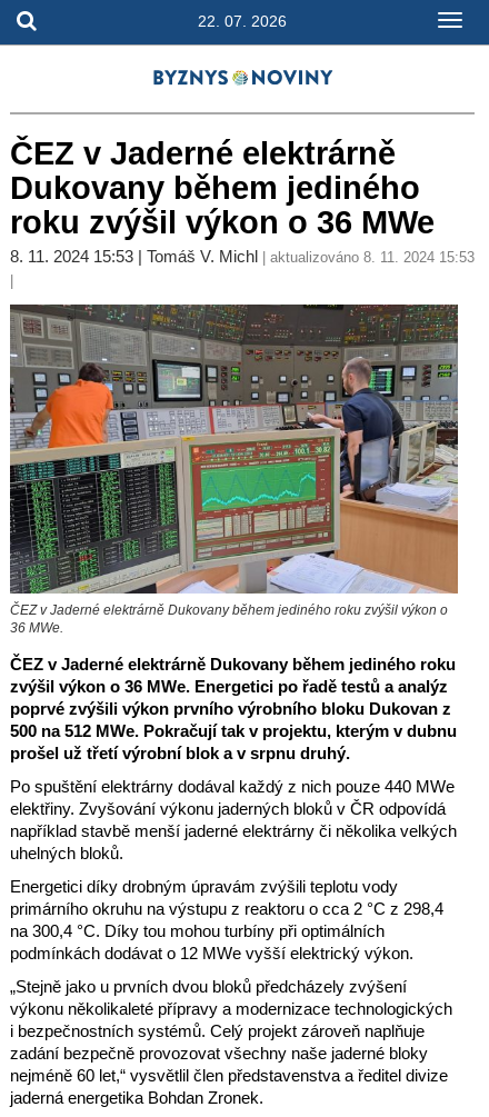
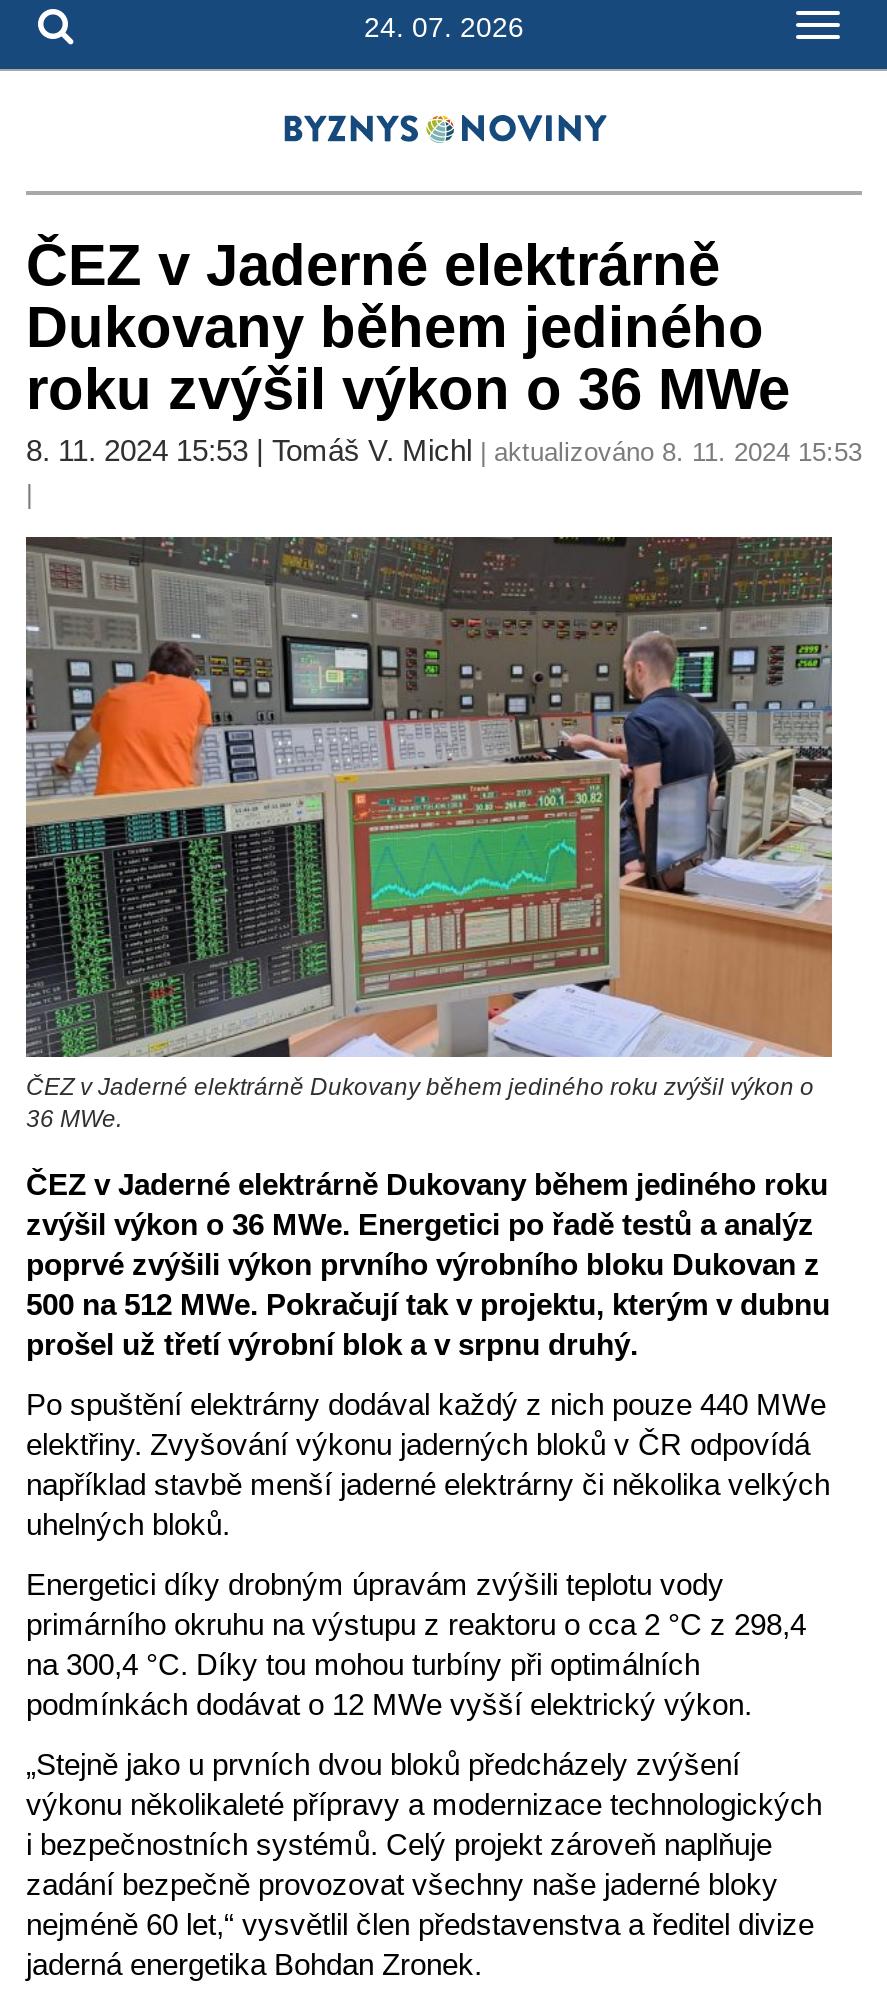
- 22. 07. 2026
+ 24. 07. 2026
